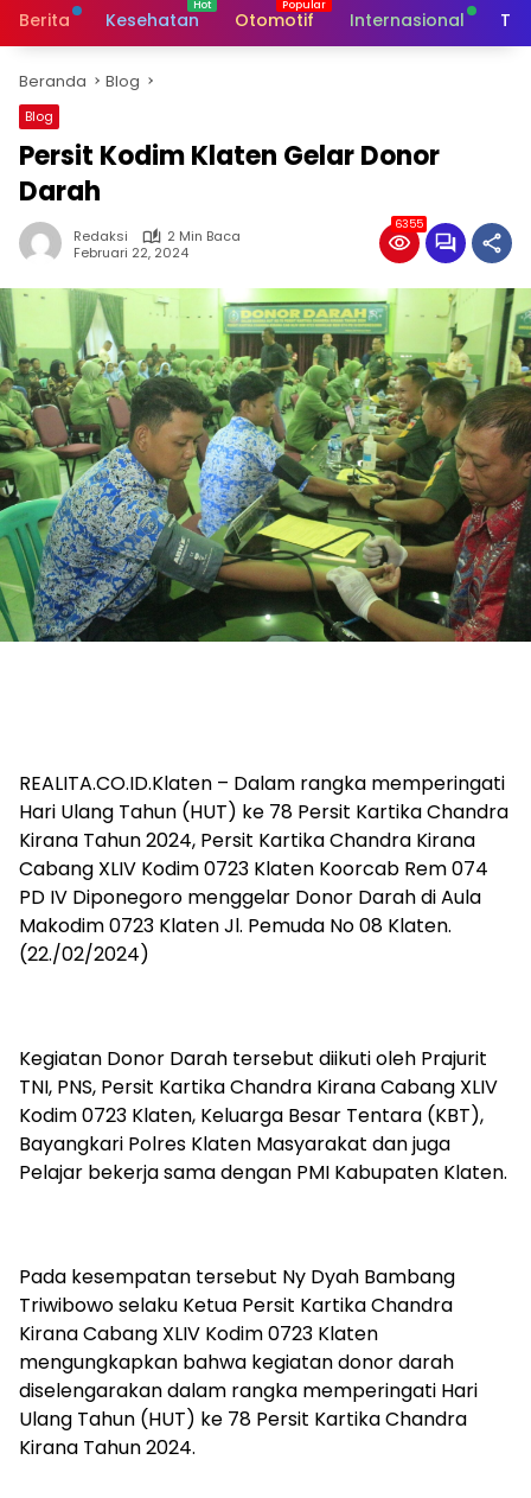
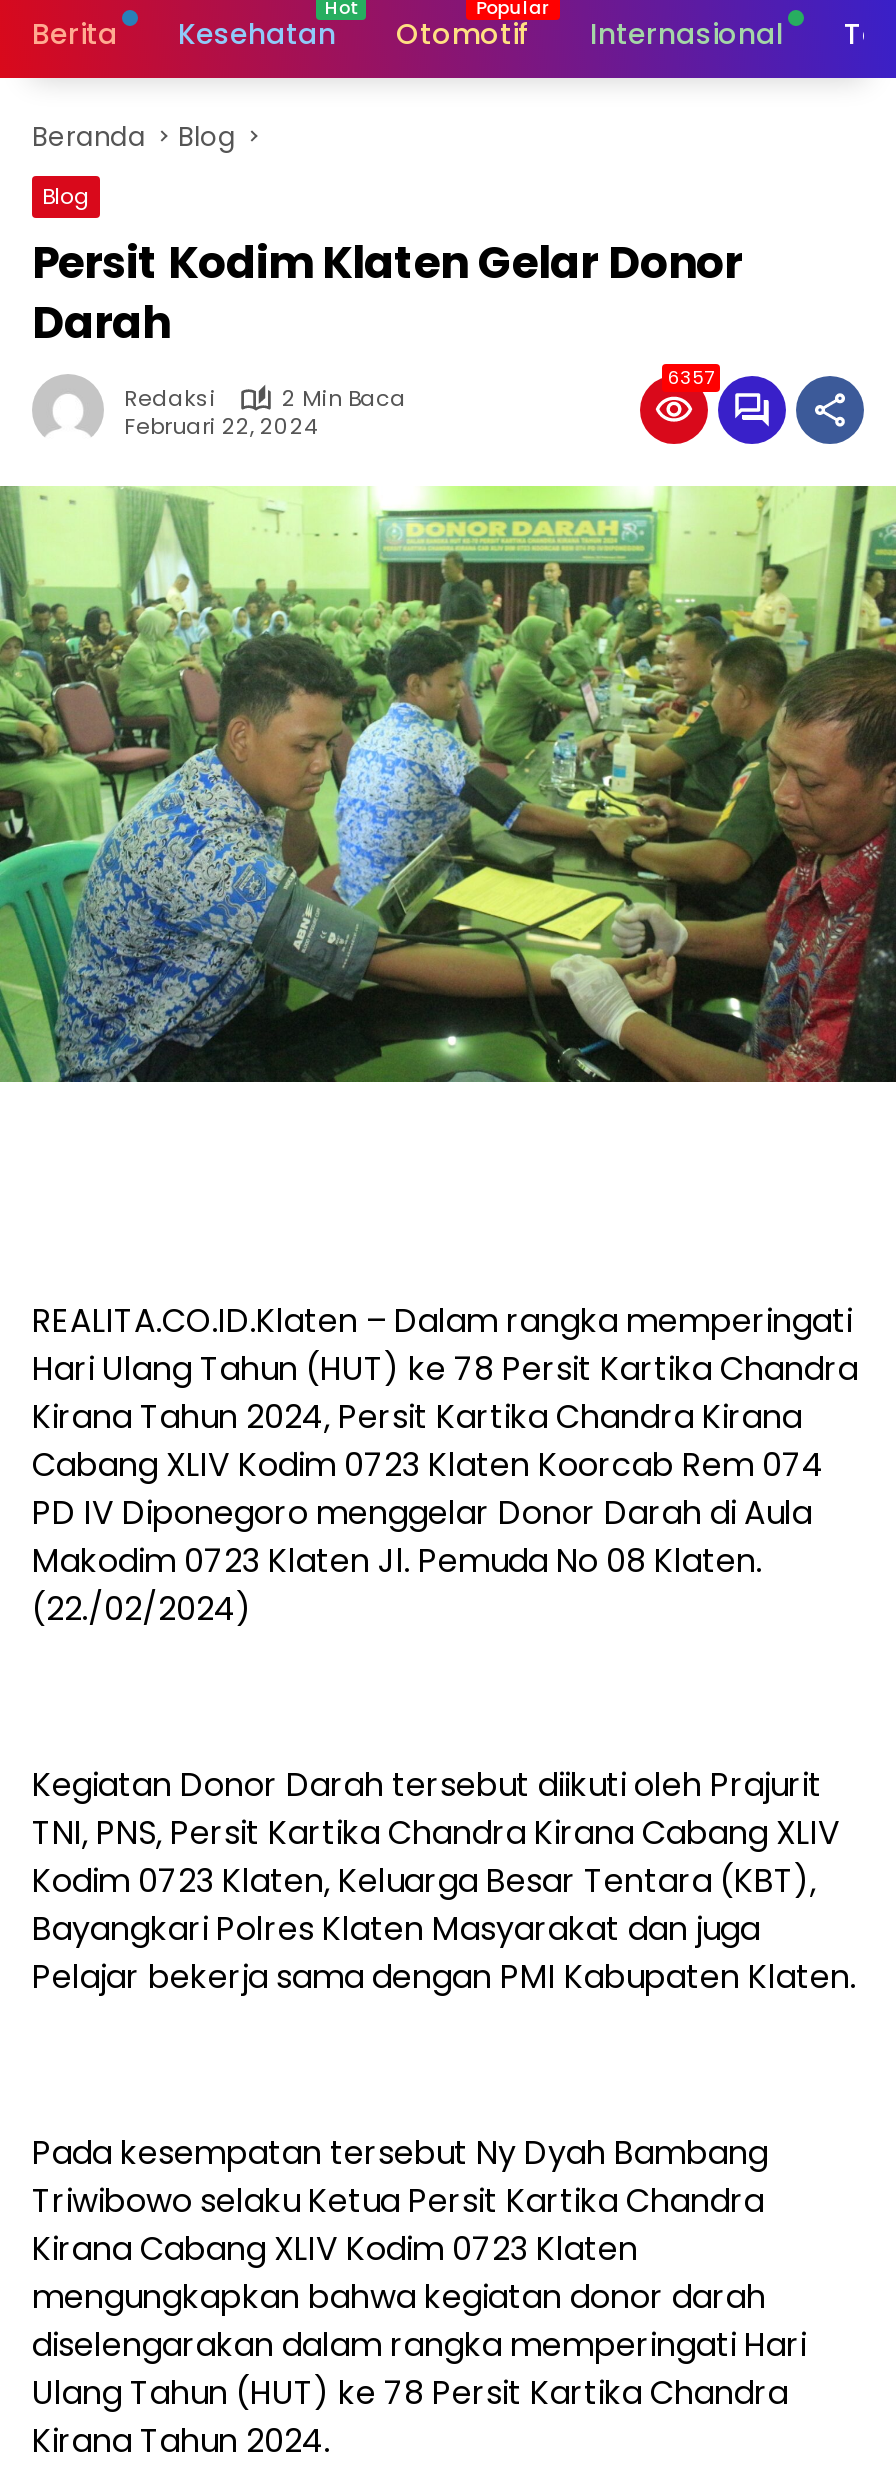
- 6355
+ 6357
